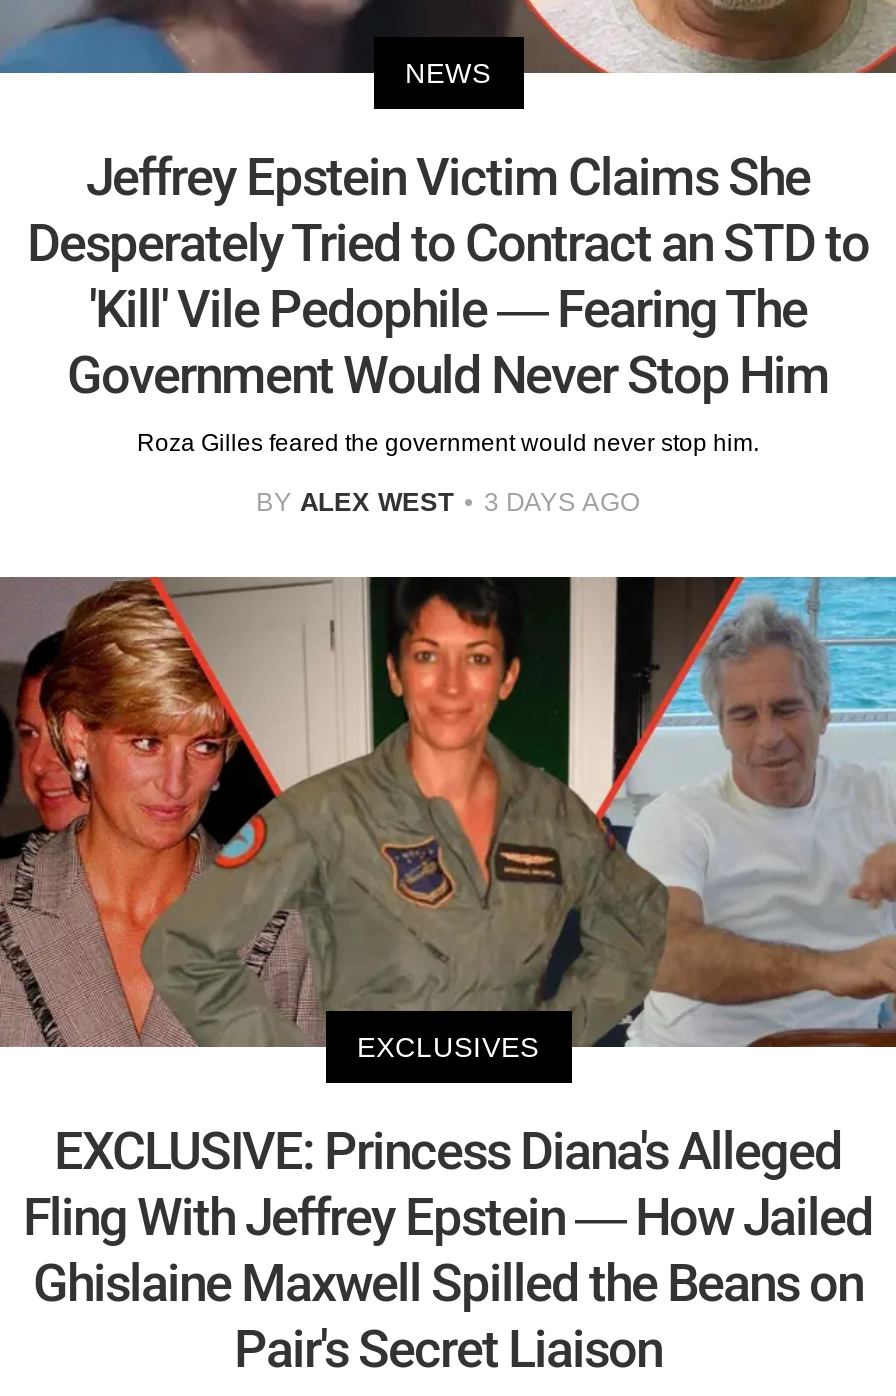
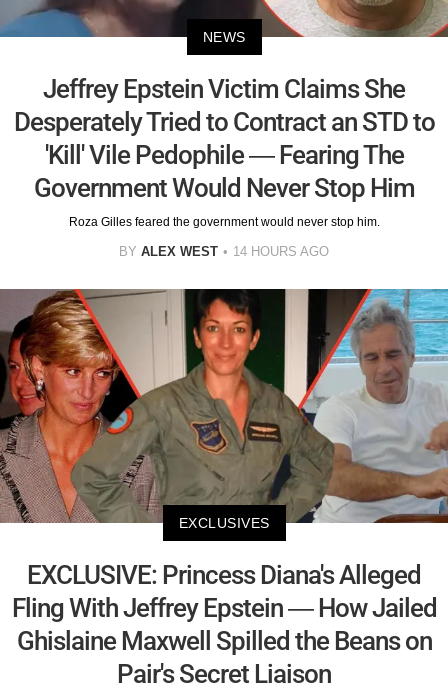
- BY ALEX WEST 3 DAYS AGO
+ BY ALEX WEST 14 HOURS AGO
